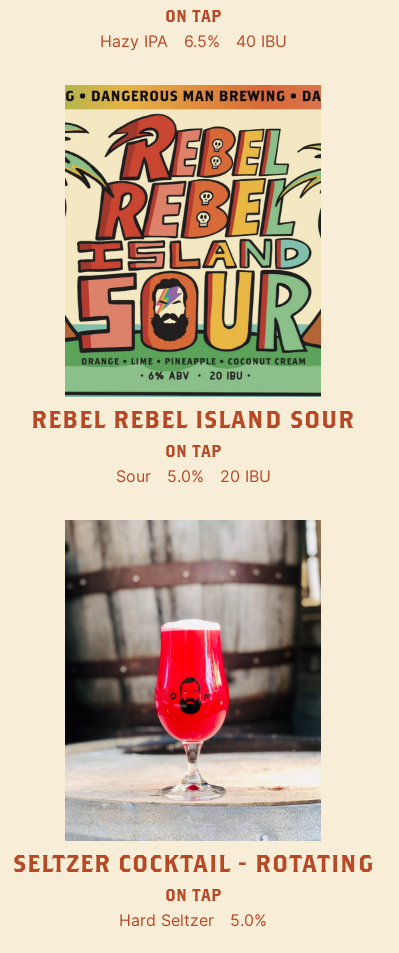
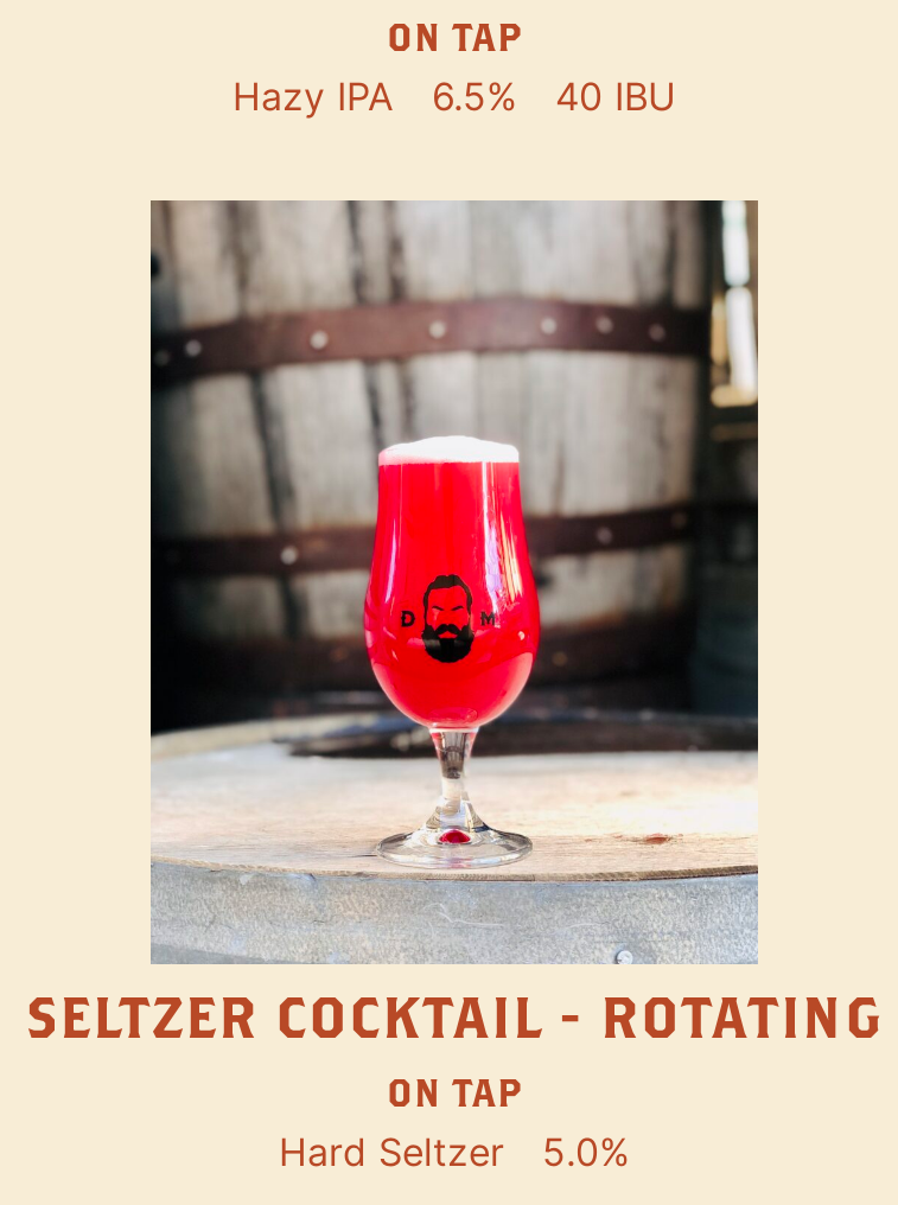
- [image]
- REBEL REBEL ISLAND SOUR
- ON TAP
- Sour
- 5.0%
- 20 IBU
